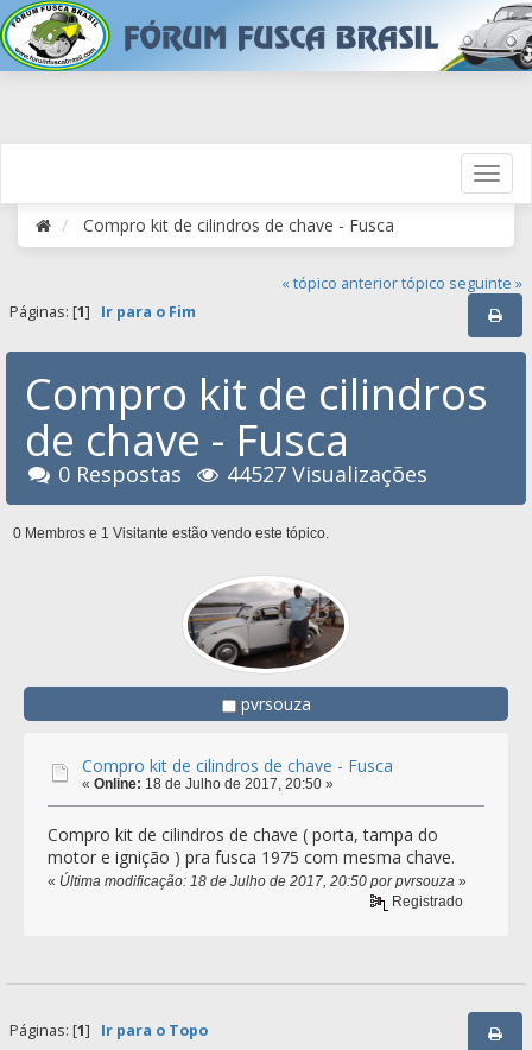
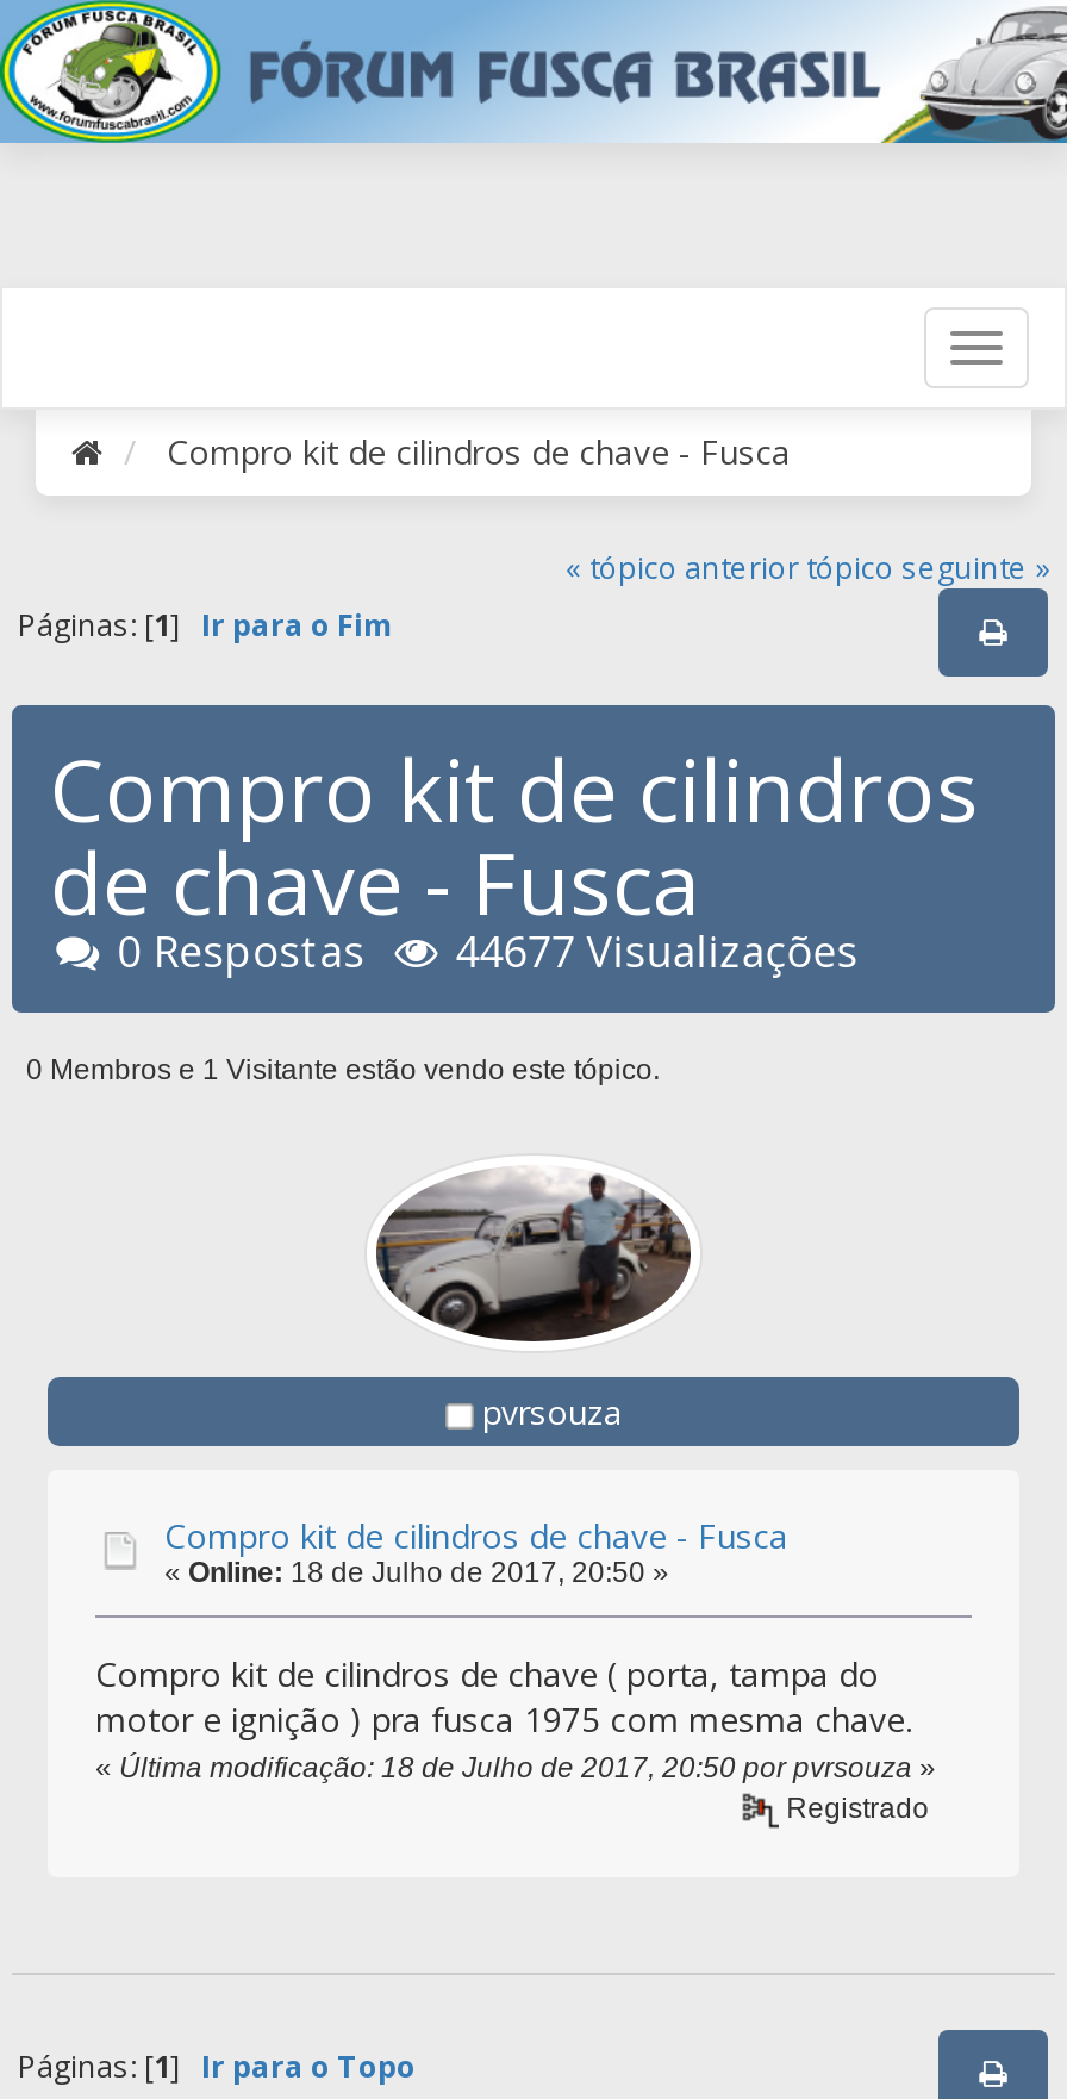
- 44527 Visualizações
+ 44677 Visualizações
